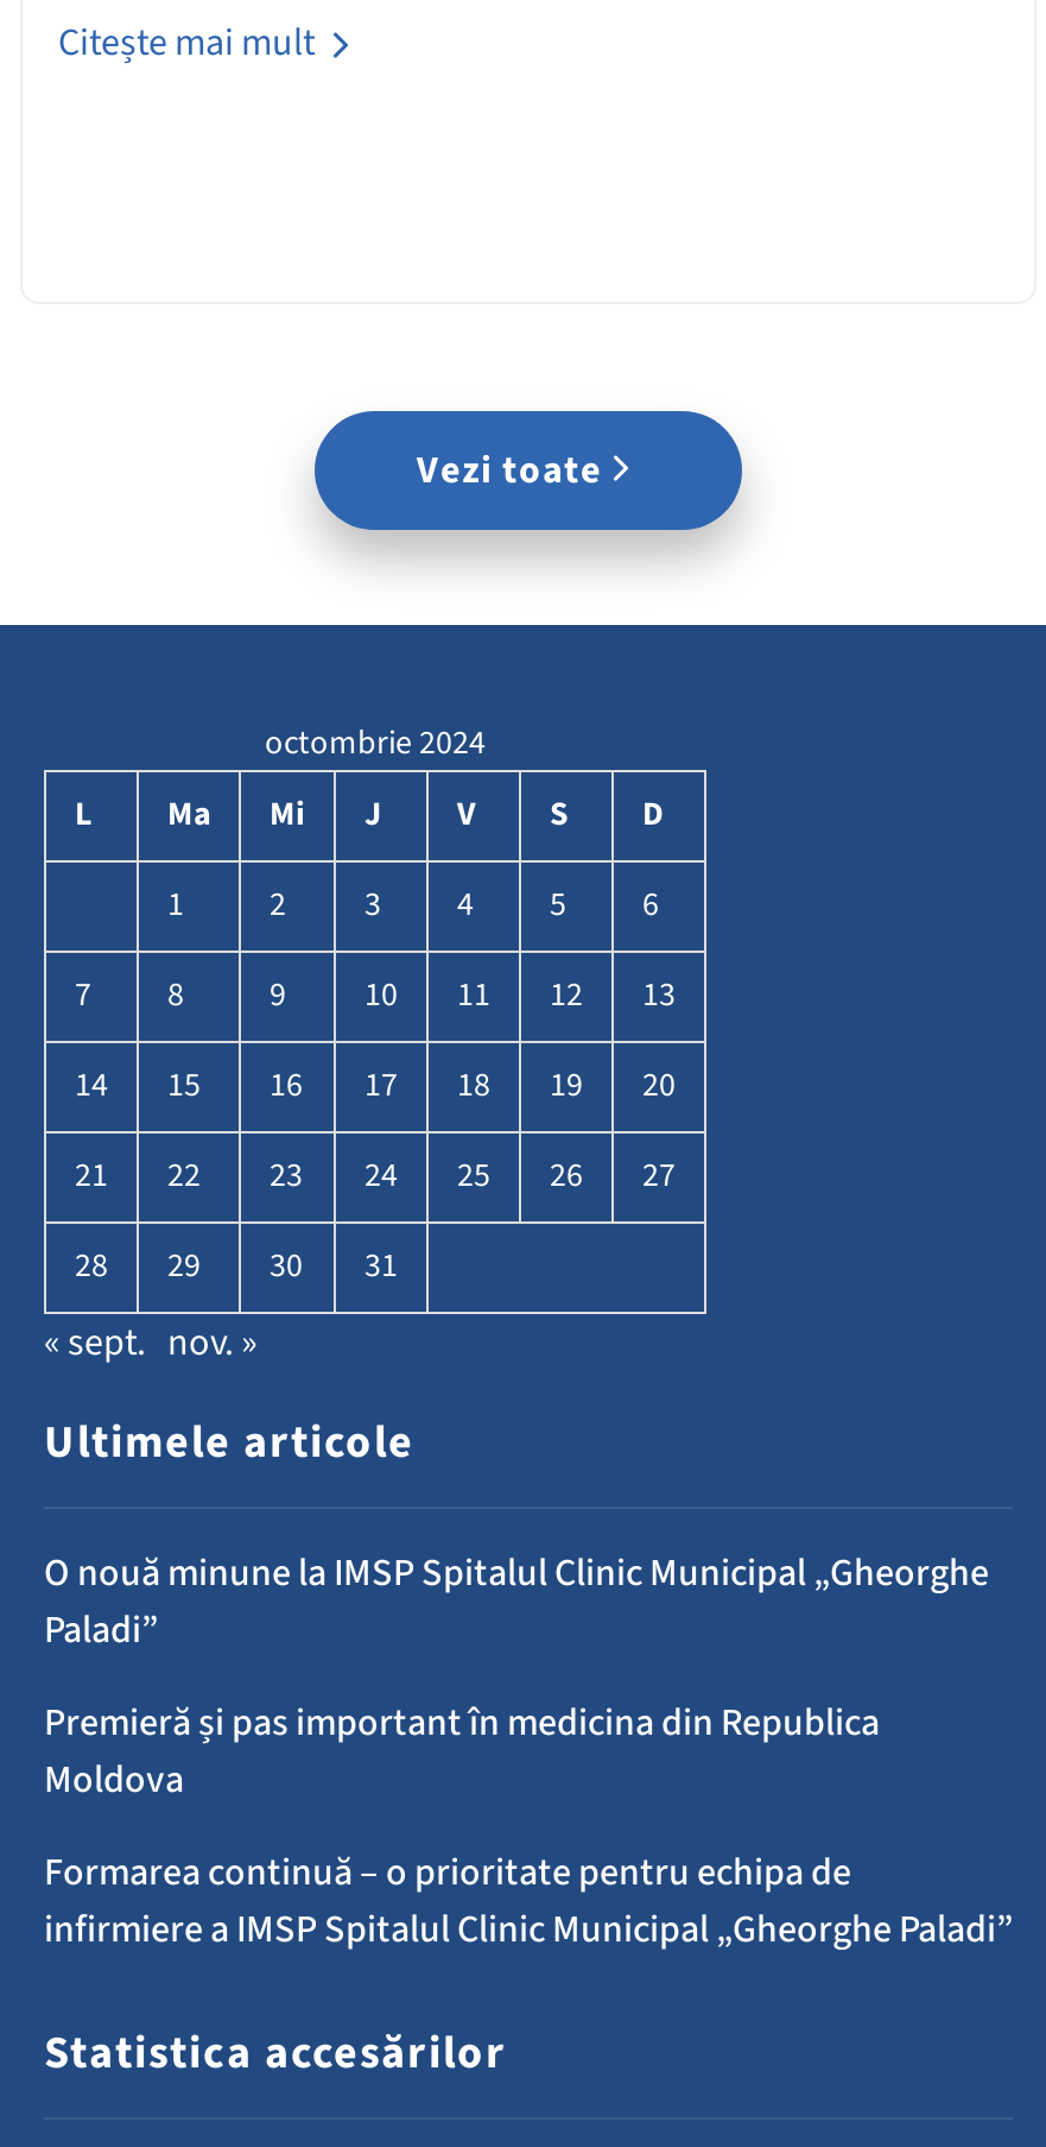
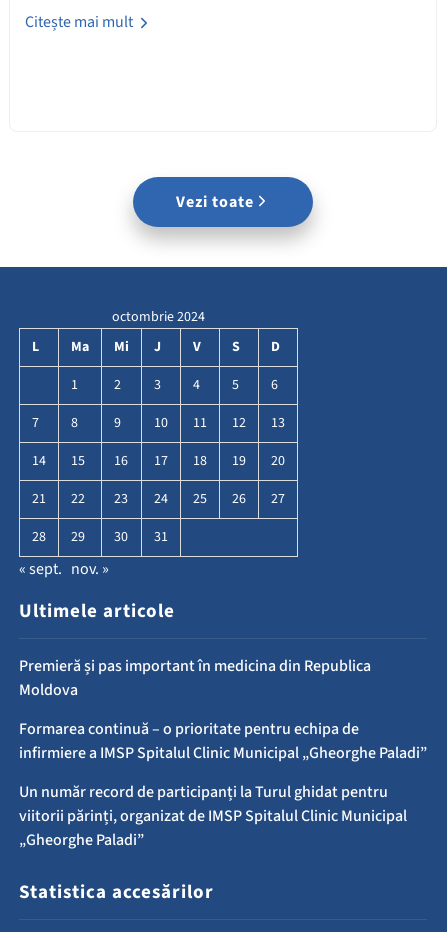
- O nouă minune la IMSP Spitalul Clinic Municipal „Gheorghe
- Paladi”

moved up: Premieră și pas important în medicina din Republica | Moldova | Formarea continuă – o prioritate pentru echipa de | infirmiere a IMSP Spitalul Clinic Municipal „Gheorghe Paladi”

+ Un număr record de participanți la Turul ghidat pentru
+ viitorii părinți, organizat de IMSP Spitalul Clinic Municipal
+ „Gheorghe Paladi”
